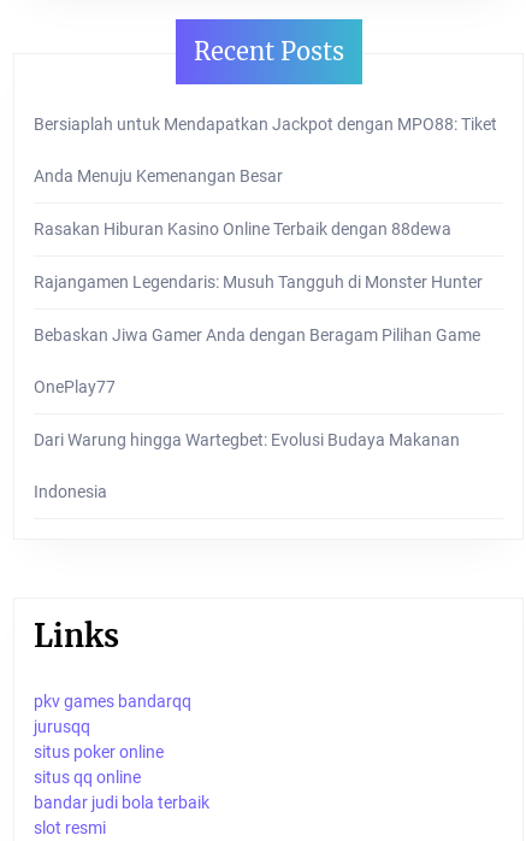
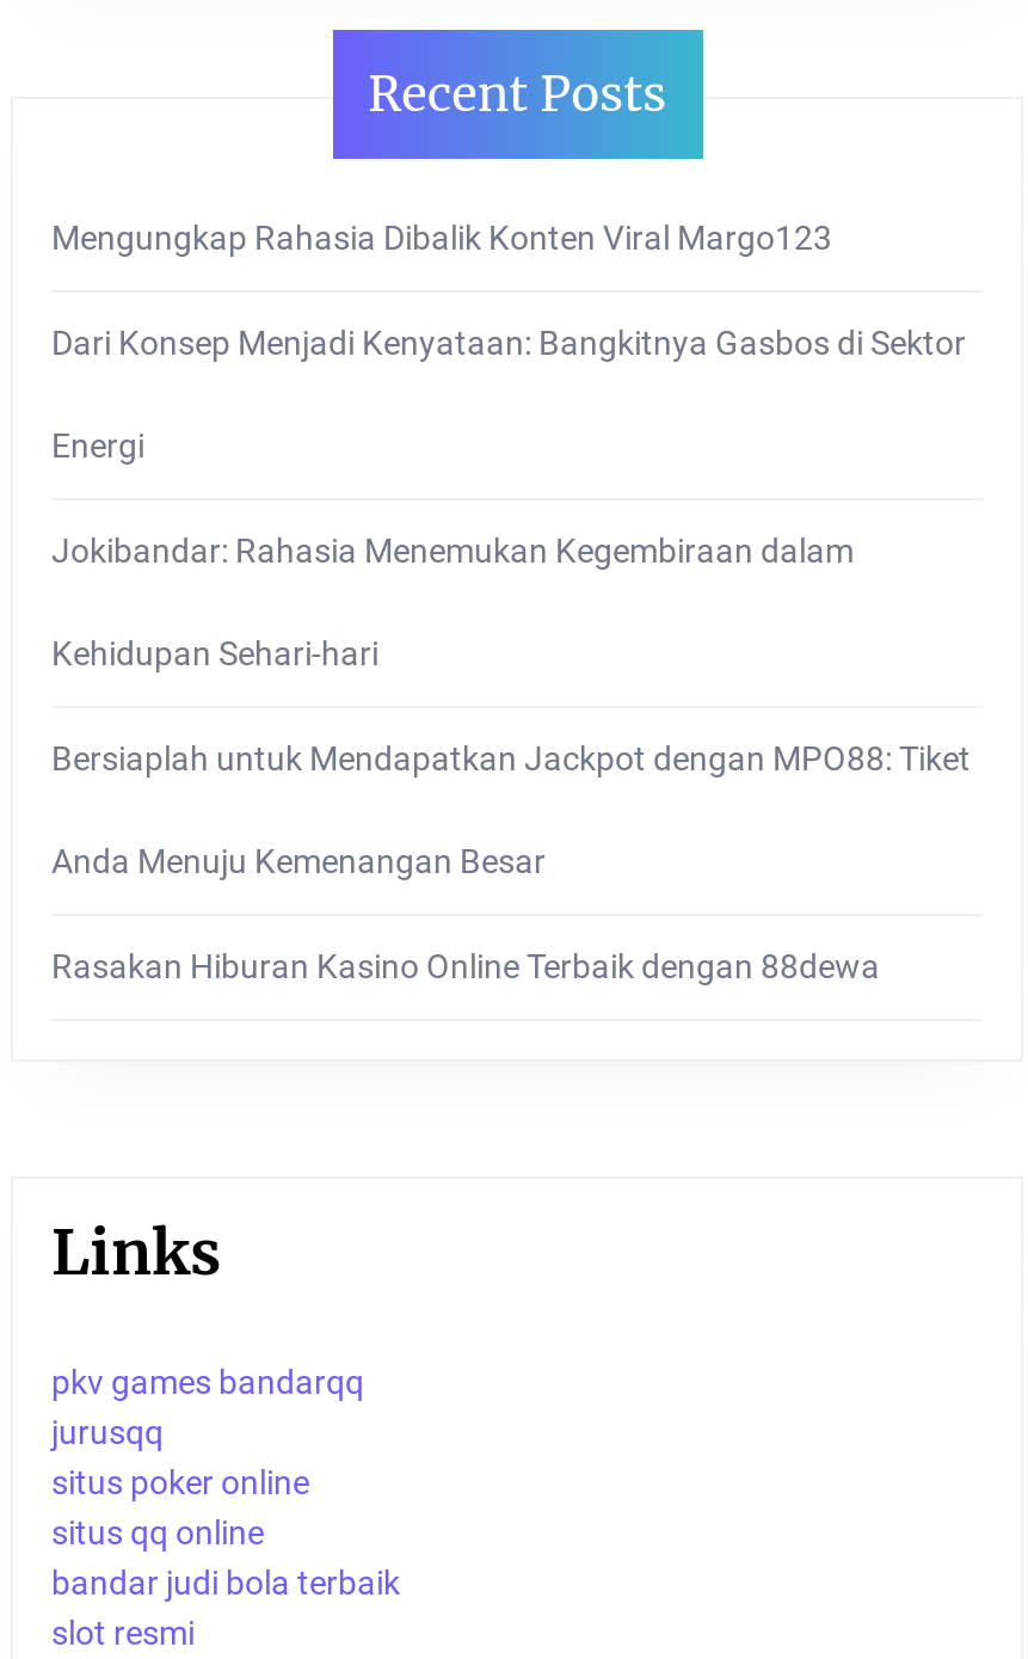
+ Mengungkap Rahasia Dibalik Konten Viral Margo123
+ Dari Konsep Menjadi Kenyataan: Bangkitnya Gasbos di Sektor
+ Energi
+ Jokibandar: Rahasia Menemukan Kegembiraan dalam
+ Kehidupan Sehari-hari

moved down: Bersiaplah untuk Mendapatkan Jackpot dengan MPO88: Tiket | Anda Menuju Kemenangan Besar | Rasakan Hiburan Kasino Online Terbaik dengan 88dewa

- Rajangamen Legendaris: Musuh Tangguh di Monster Hunter
- Bebaskan Jiwa Gamer Anda dengan Beragam Pilihan Game
- OnePlay77
- Dari Warung hingga Wartegbet: Evolusi Budaya Makanan
- Indonesia
